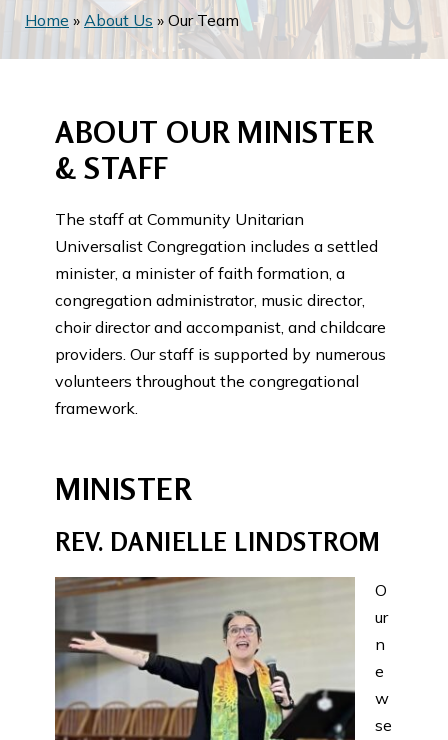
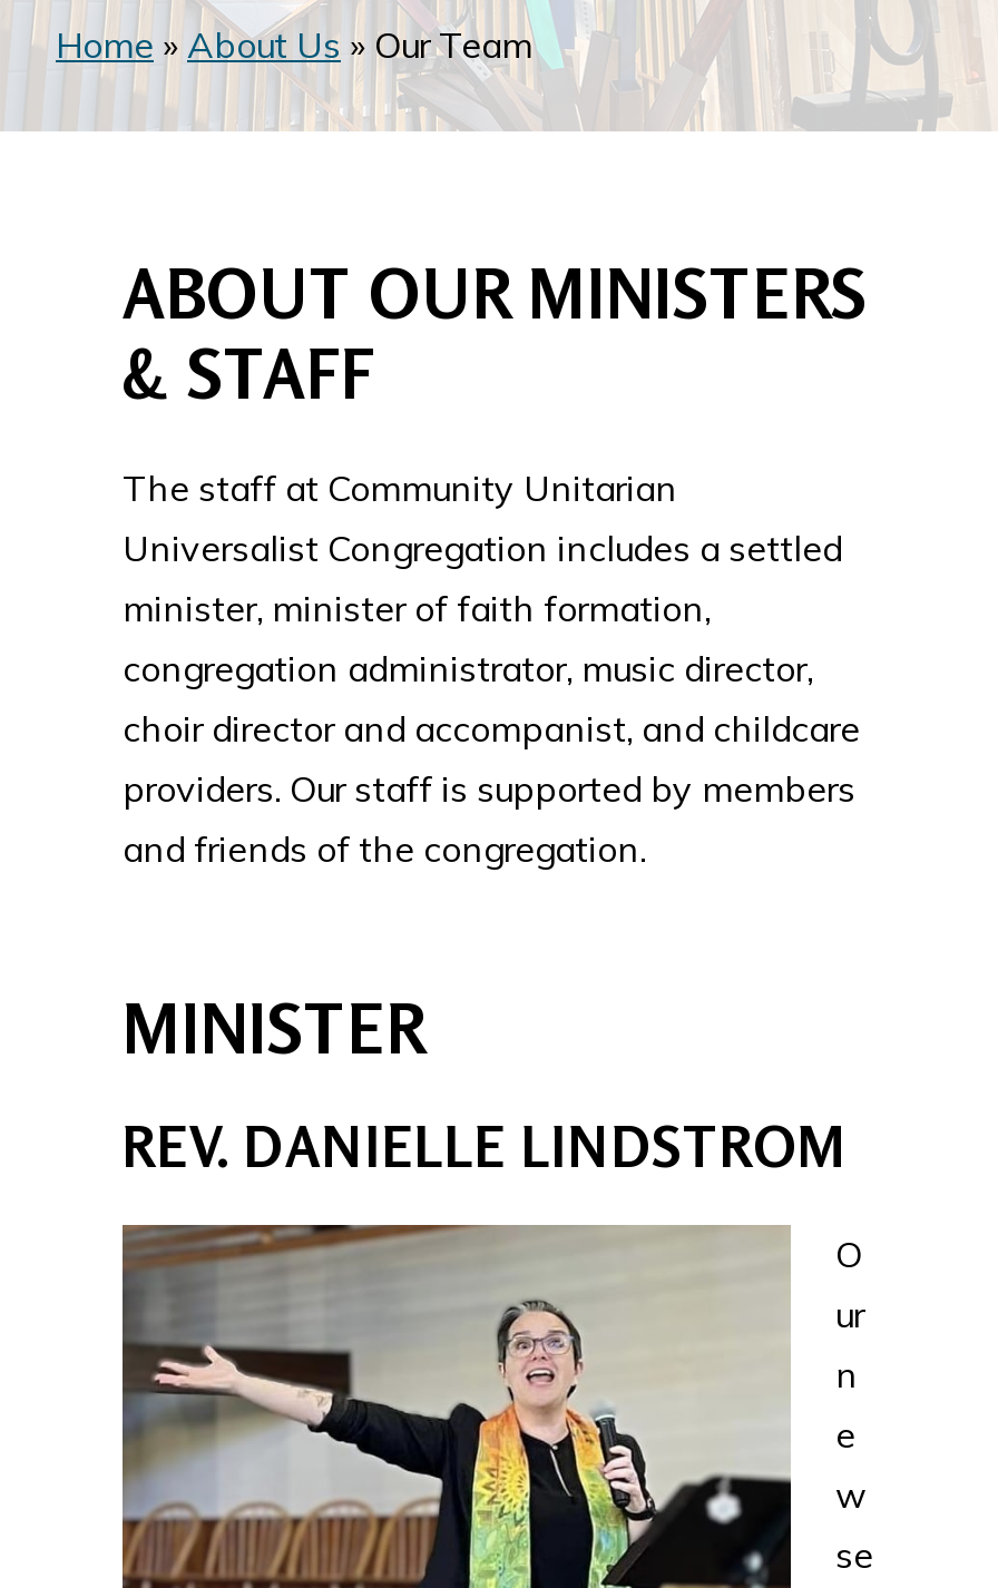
- ABOUT OUR MINISTER
+ ABOUT OUR MINISTERS

- minister, a minister of faith formation, a
+ minister, minister of faith formation,

- providers. Our staff is supported by numerous
- volunteers throughout the congregational
- framework.
+ providers. Our staff is supported by members
+ and friends of the congregation.
